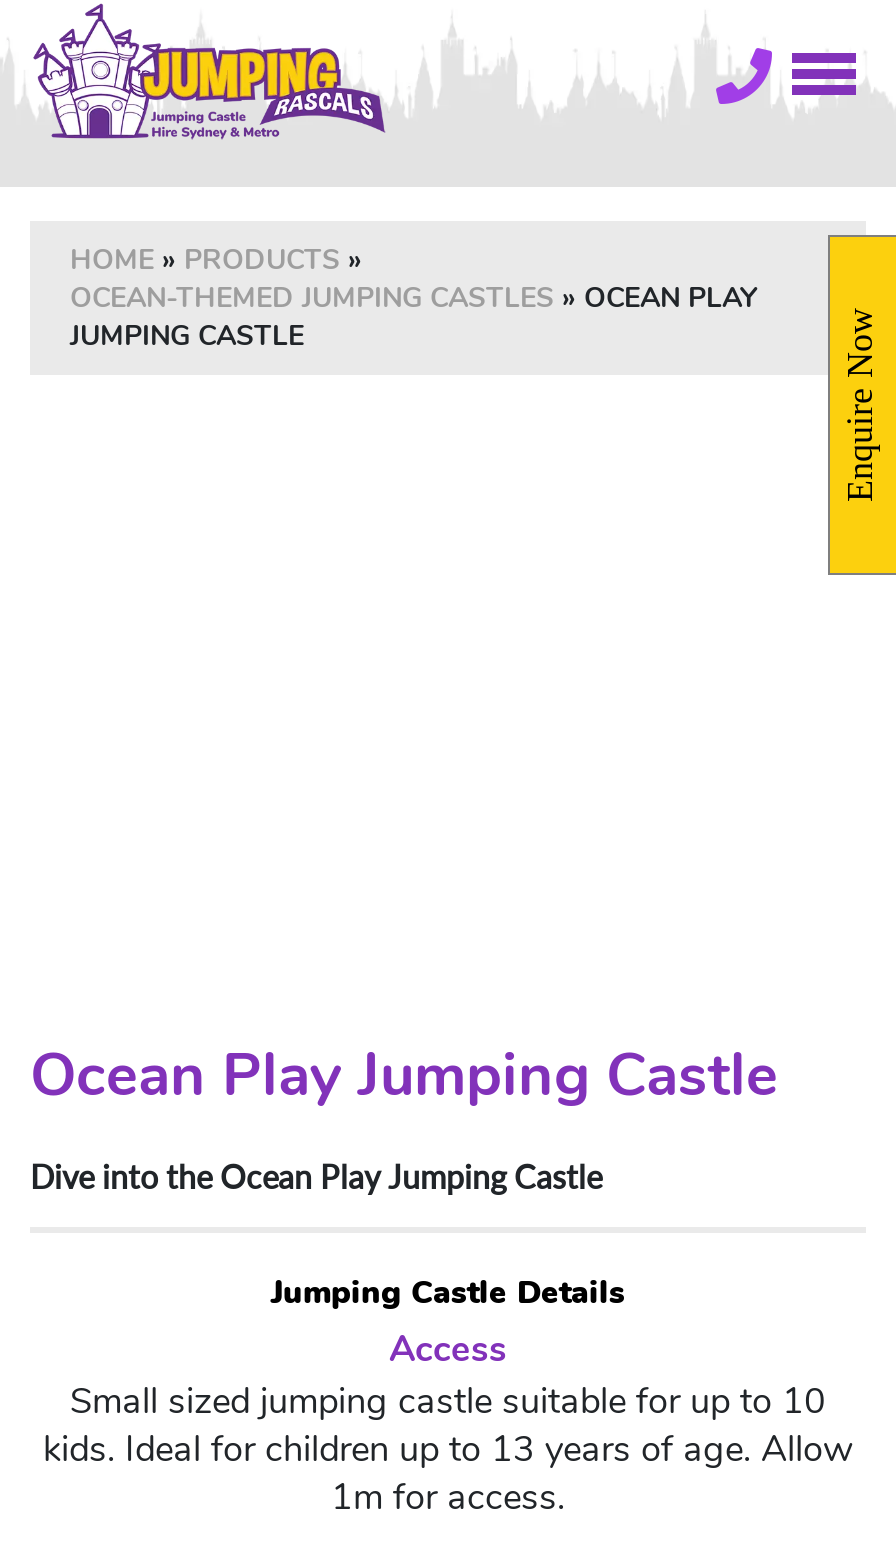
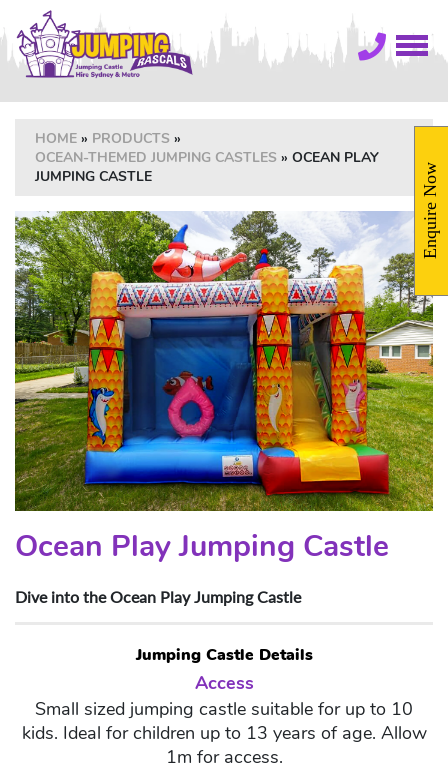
+ [image]
